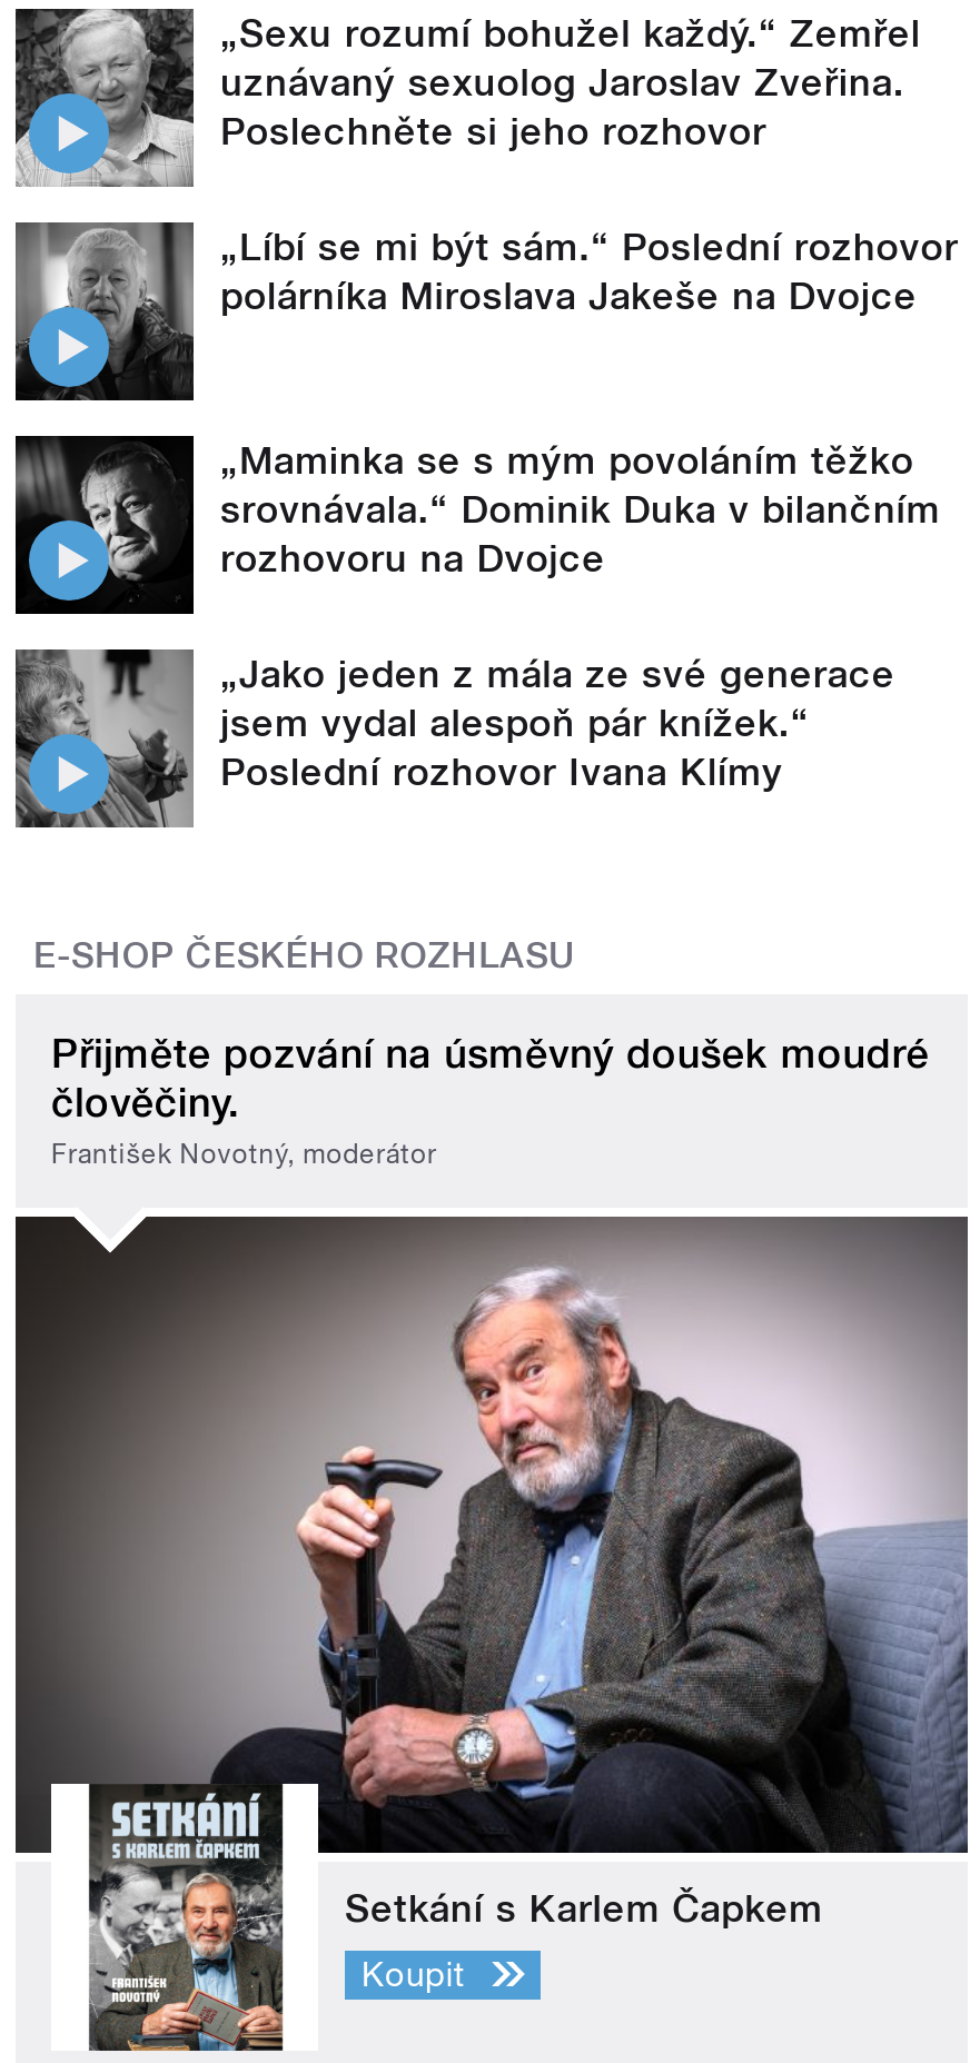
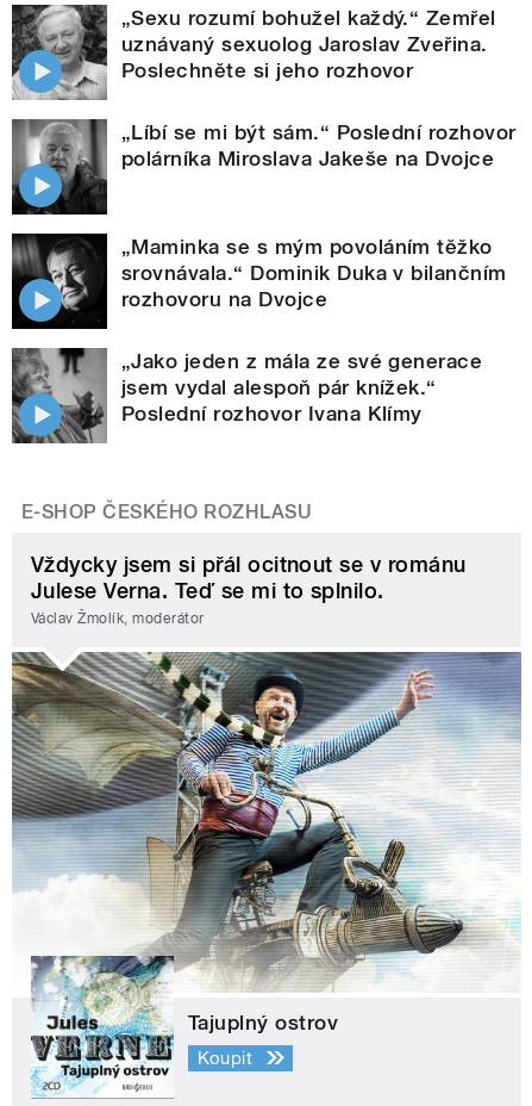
- Přijměte pozvání na úsměvný doušek moudré
- člověčiny.
- František Novotný, moderátor
+ Vždycky jsem si přál ocitnout se v románu
+ Julese Verna. Teď se mi to splnilo.
+ Václav Žmolík, moderátor

- [image]
- Setkání s Karlem Čapkem
+ [image]
+ Tajuplný ostrov
